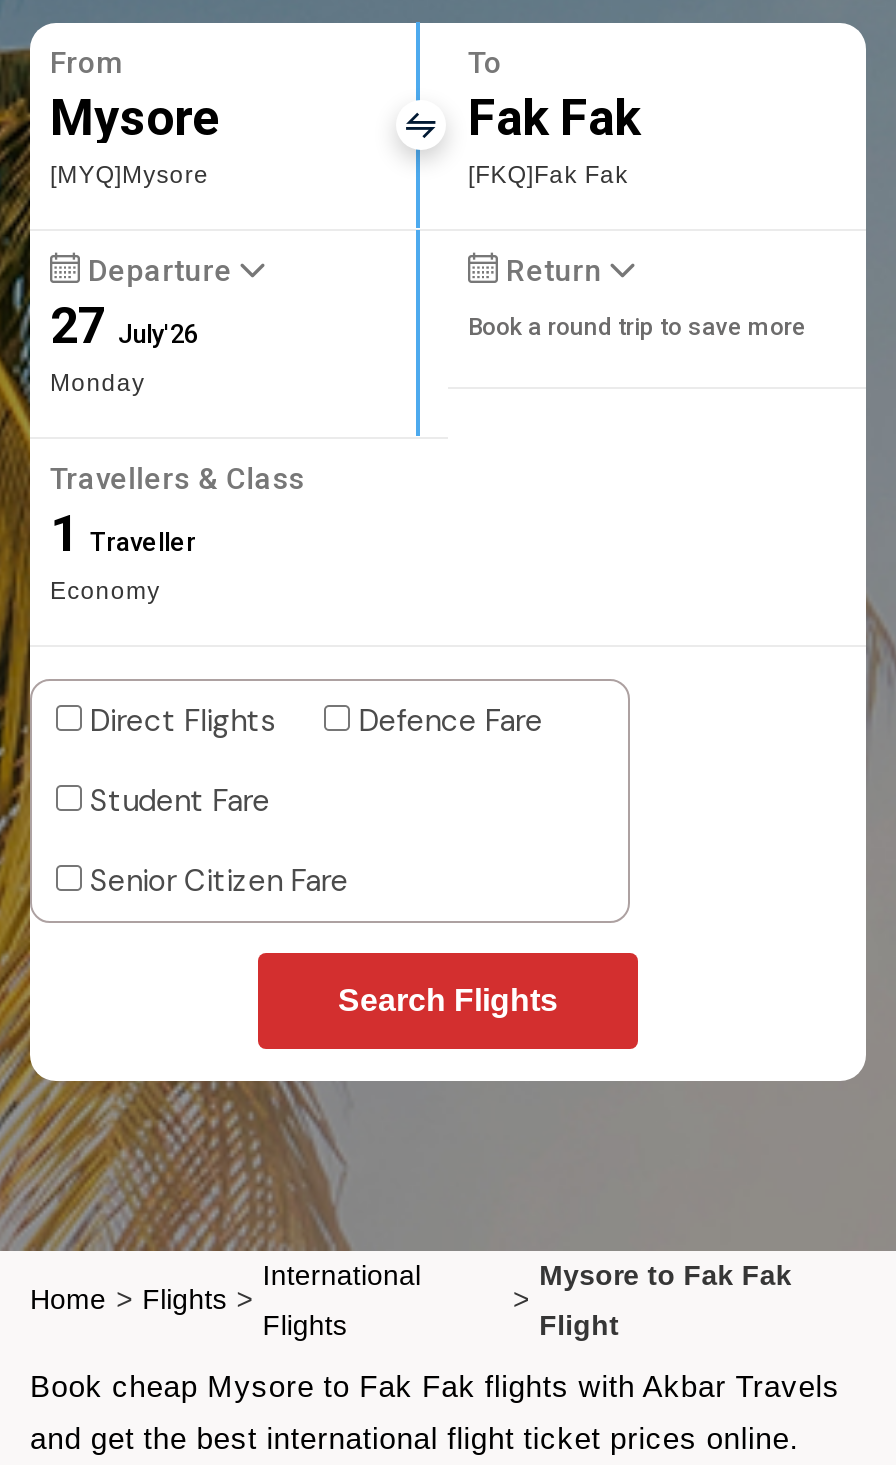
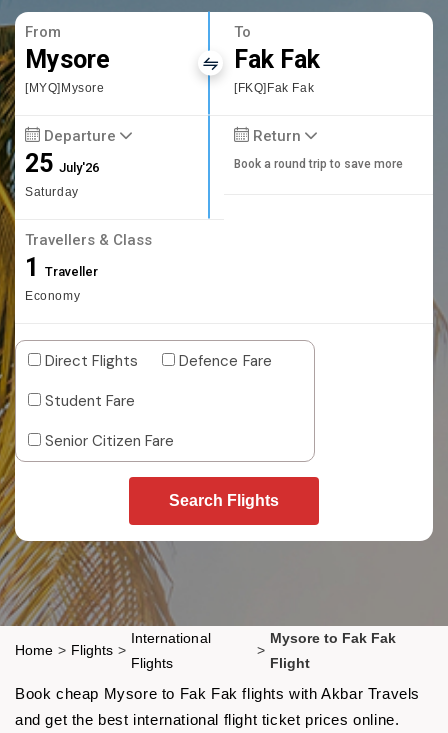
- 27 July'26
- Monday
+ 25 July'26
+ Saturday
